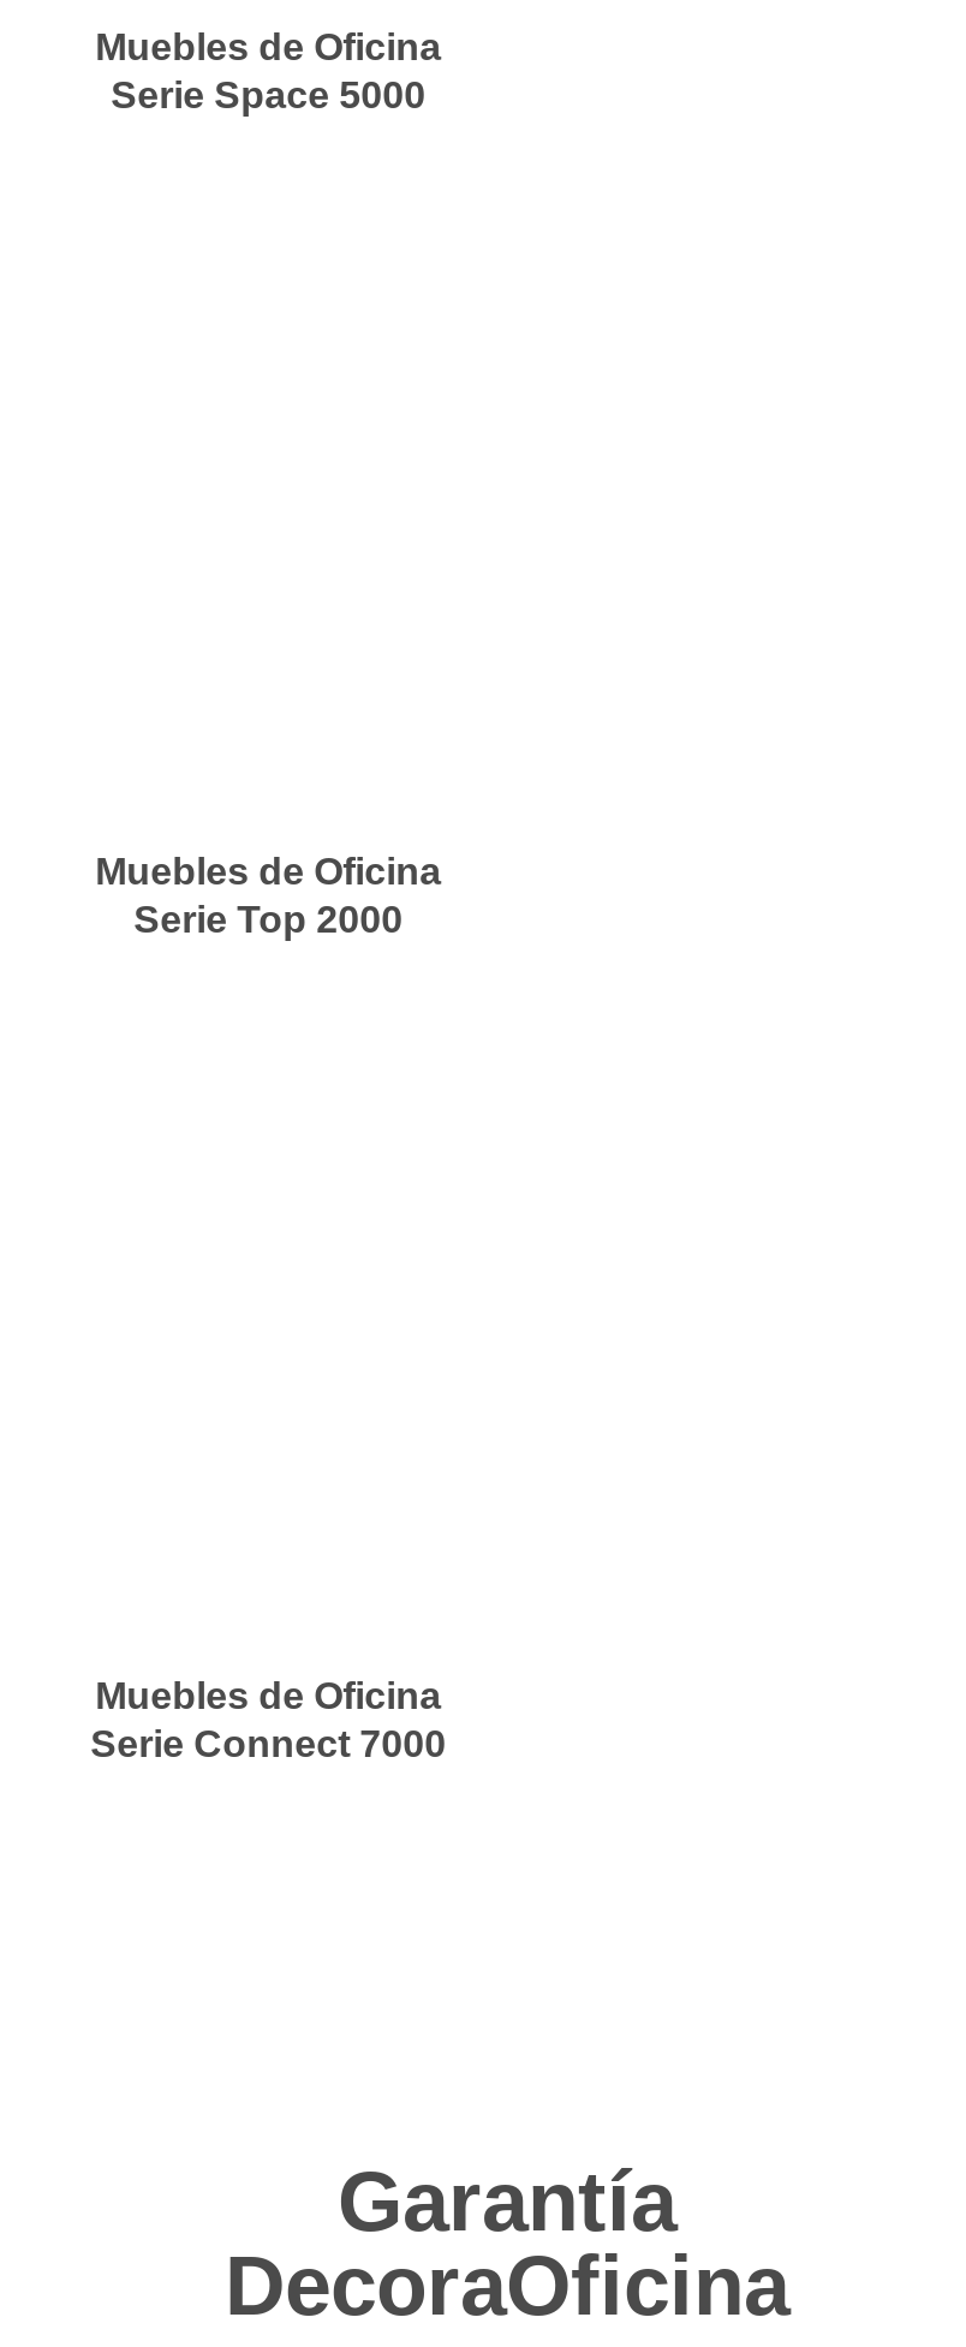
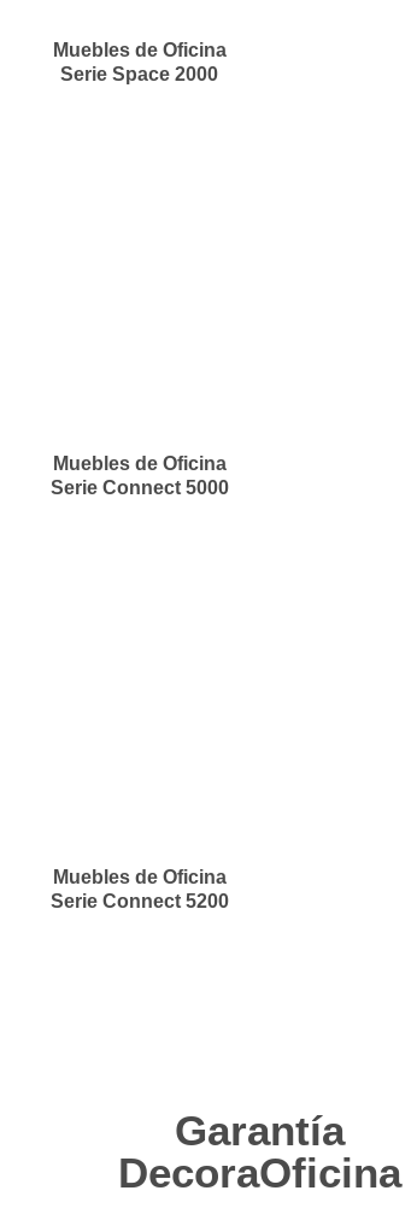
- Serie Space 5000
+ Serie Space 2000

- Serie Top 2000
+ Serie Connect 5000

- Serie Connect 7000
+ Serie Connect 5200
